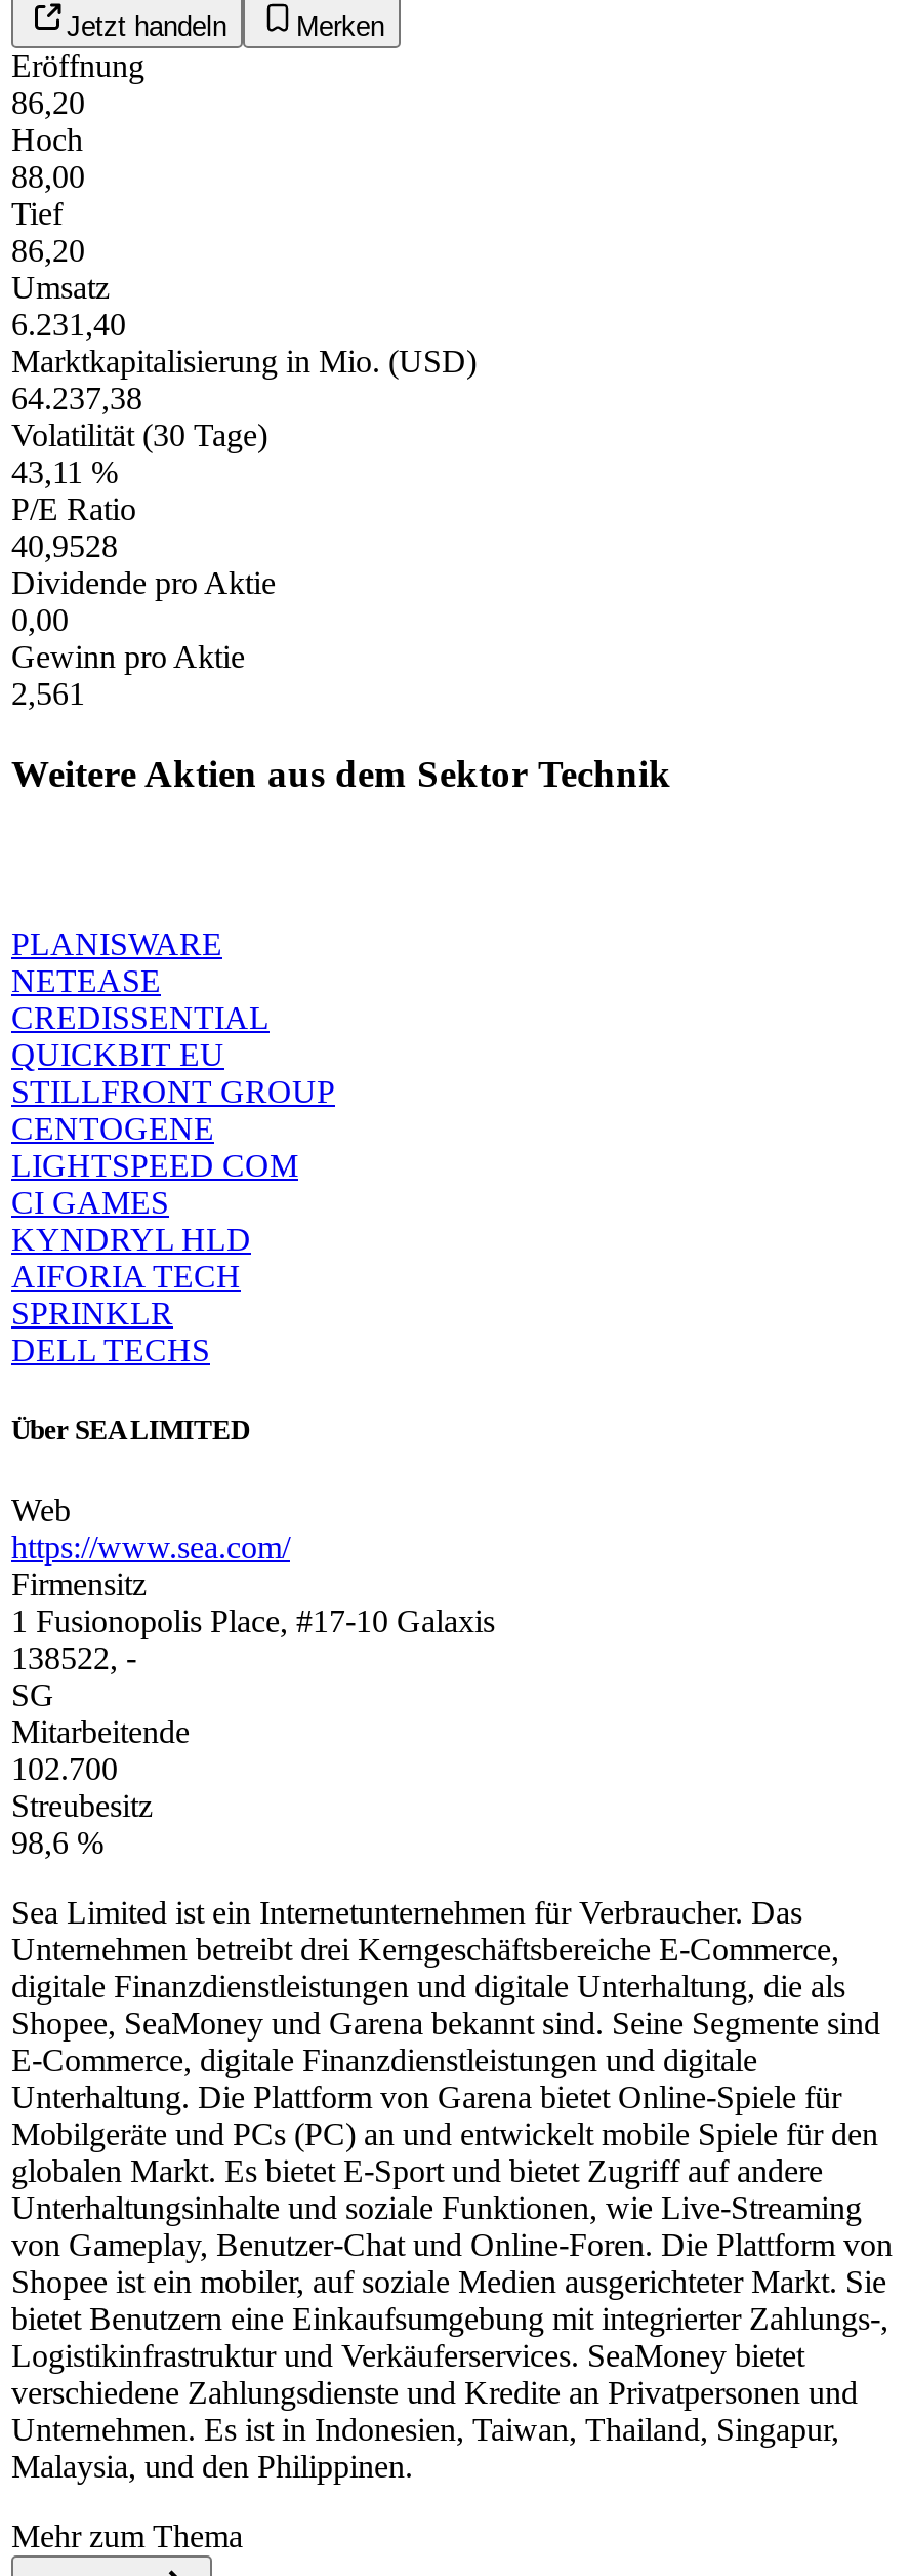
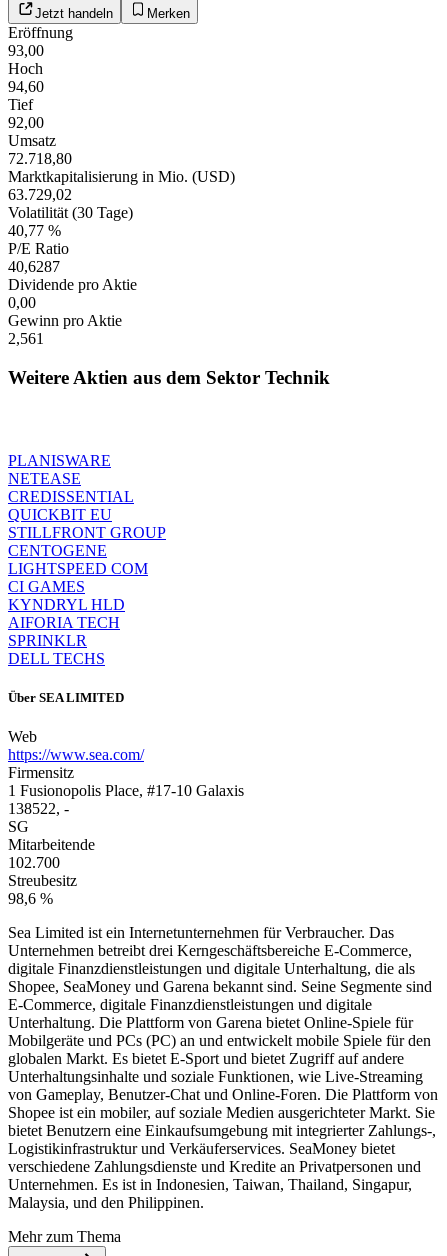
- 86,20
+ 93,00

- 88,00
+ 94,60

- 86,20
+ 92,00

- 6.231,40
+ 72.718,80

- 64.237,38
+ 63.729,02

- 43,11 %
+ 40,77 %

- 40,9528
+ 40,6287
